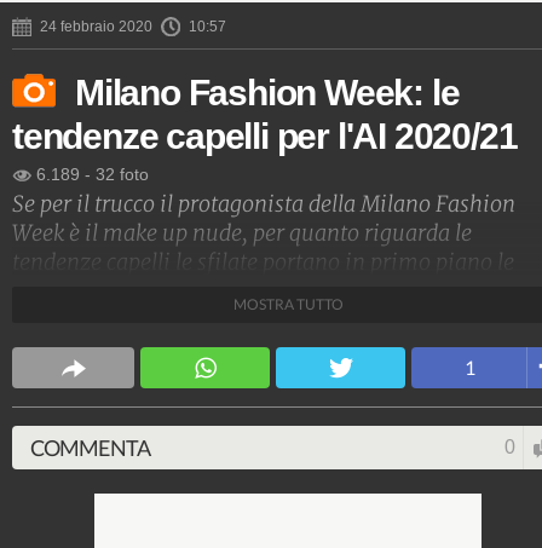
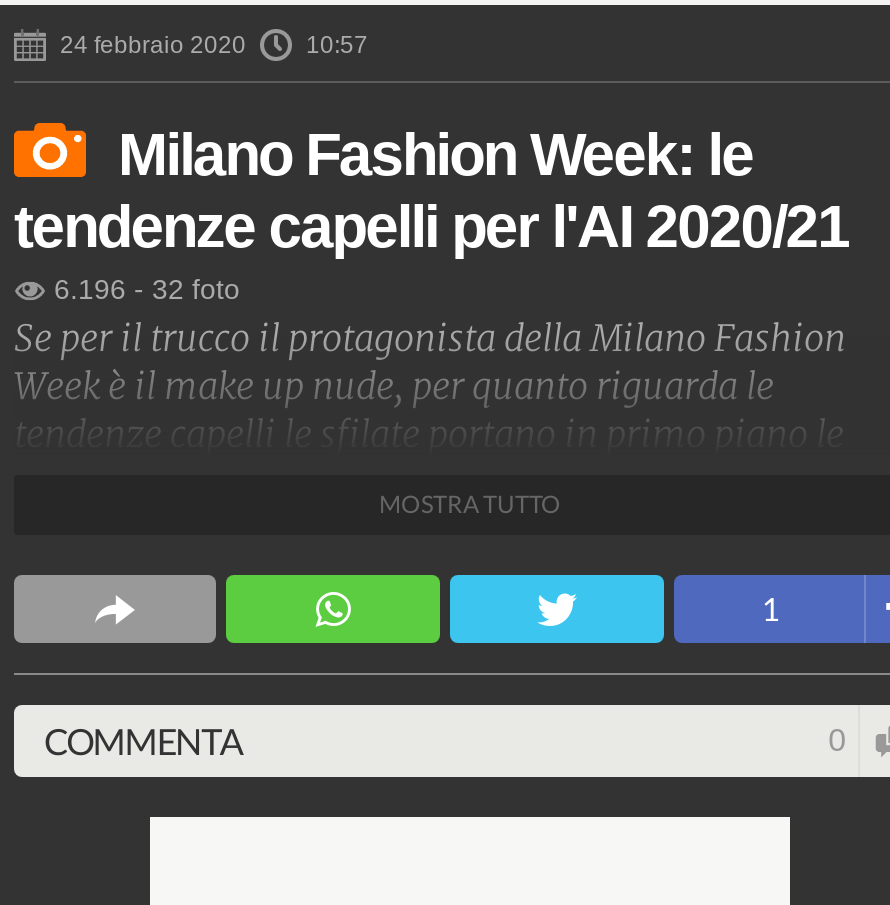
- 6.189 - 32 foto
+ 6.196 - 32 foto
